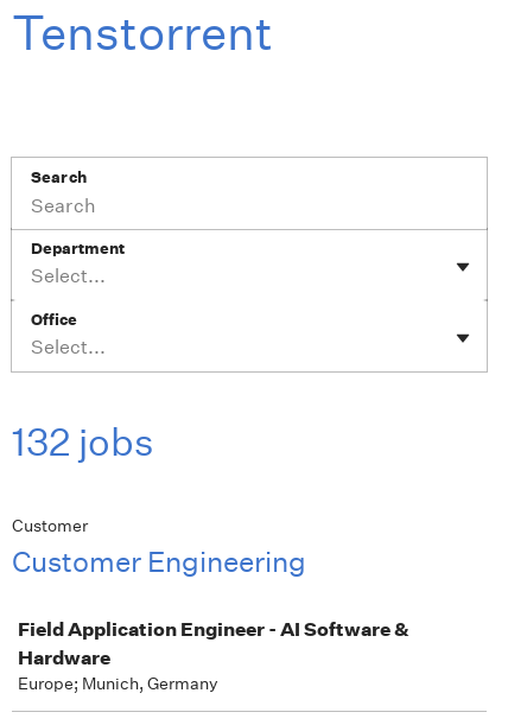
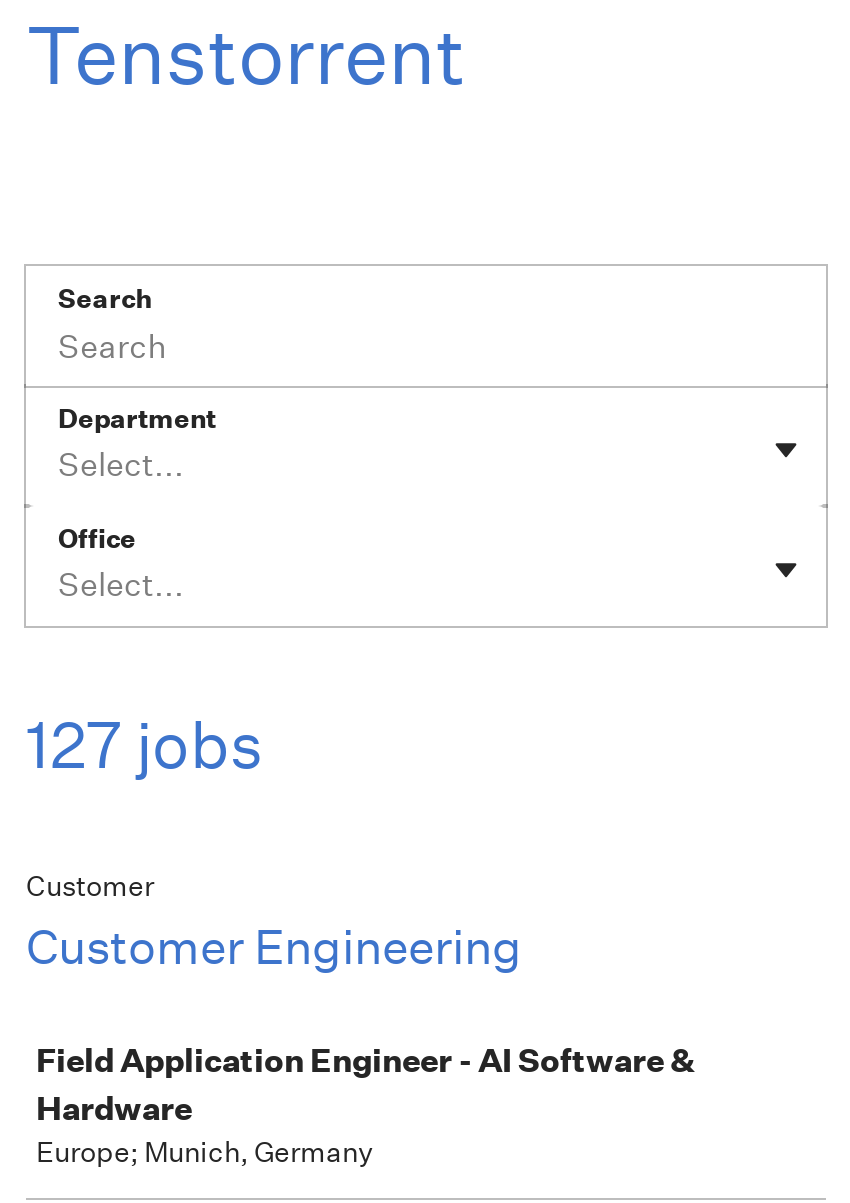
- 132 jobs
+ 127 jobs
